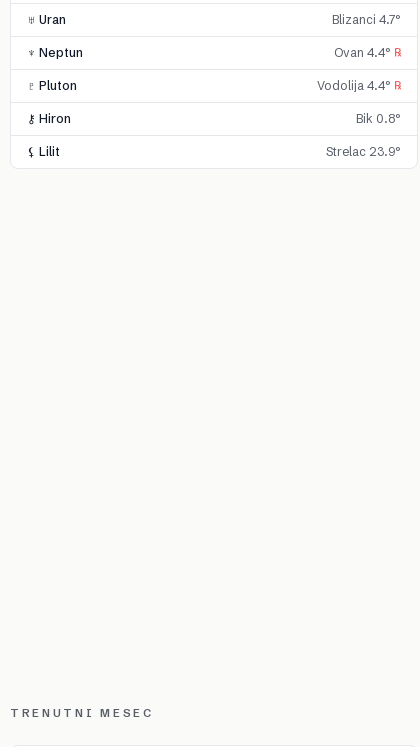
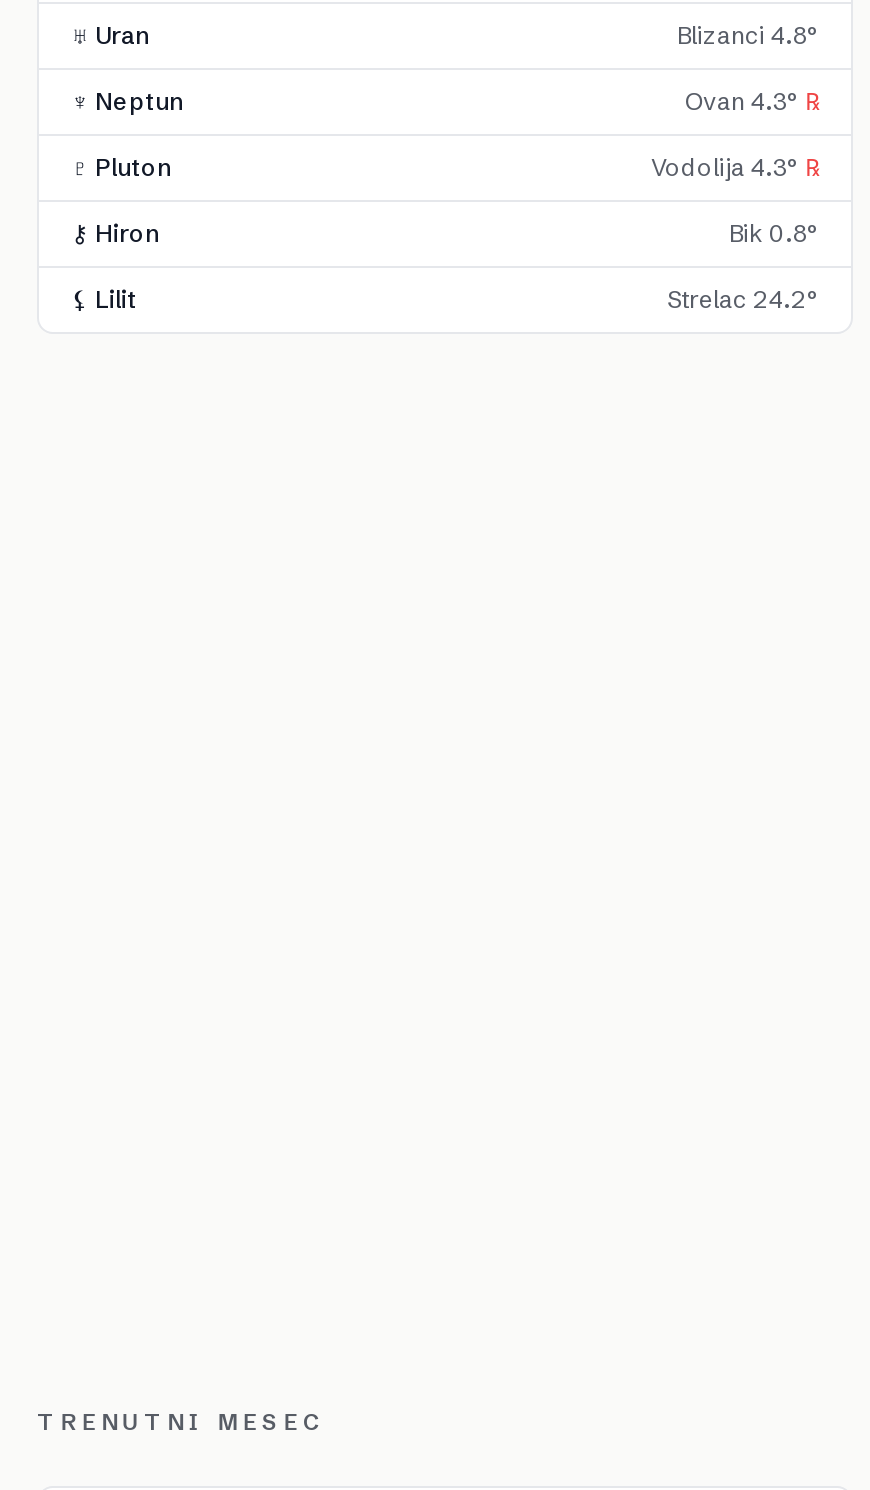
- Blizanci 4.7°
+ Blizanci 4.8°

- Ovan 4.4° ℞
+ Ovan 4.3° ℞

- Vodolija 4.4° ℞
+ Vodolija 4.3° ℞

- Strelac 23.9°
+ Strelac 24.2°
